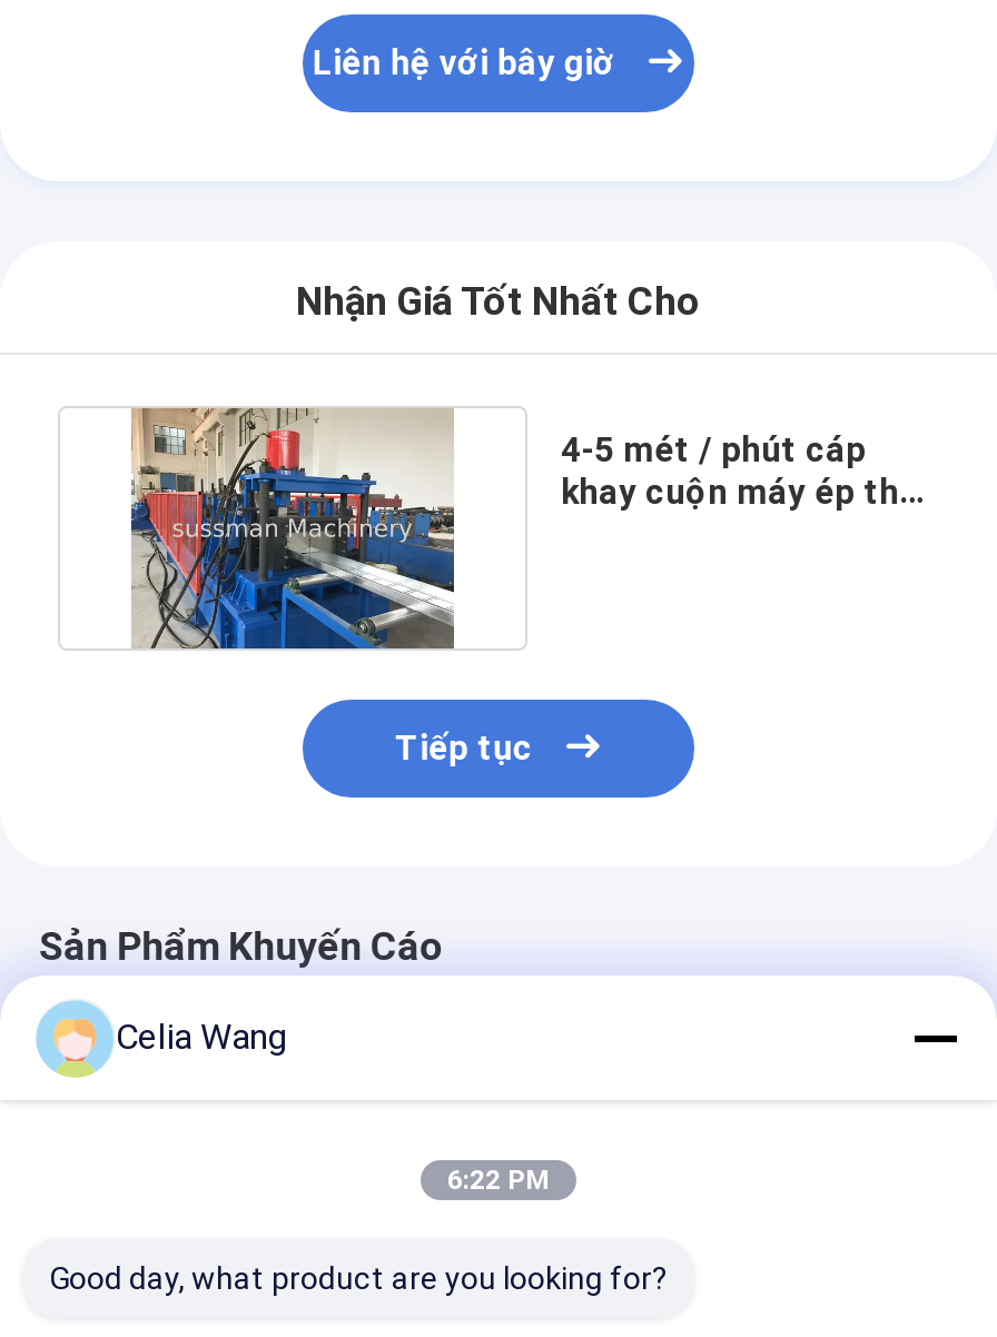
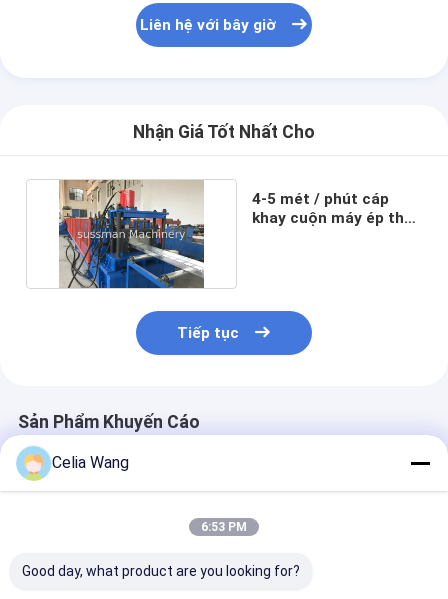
- 6:22 PM
+ 6:53 PM
